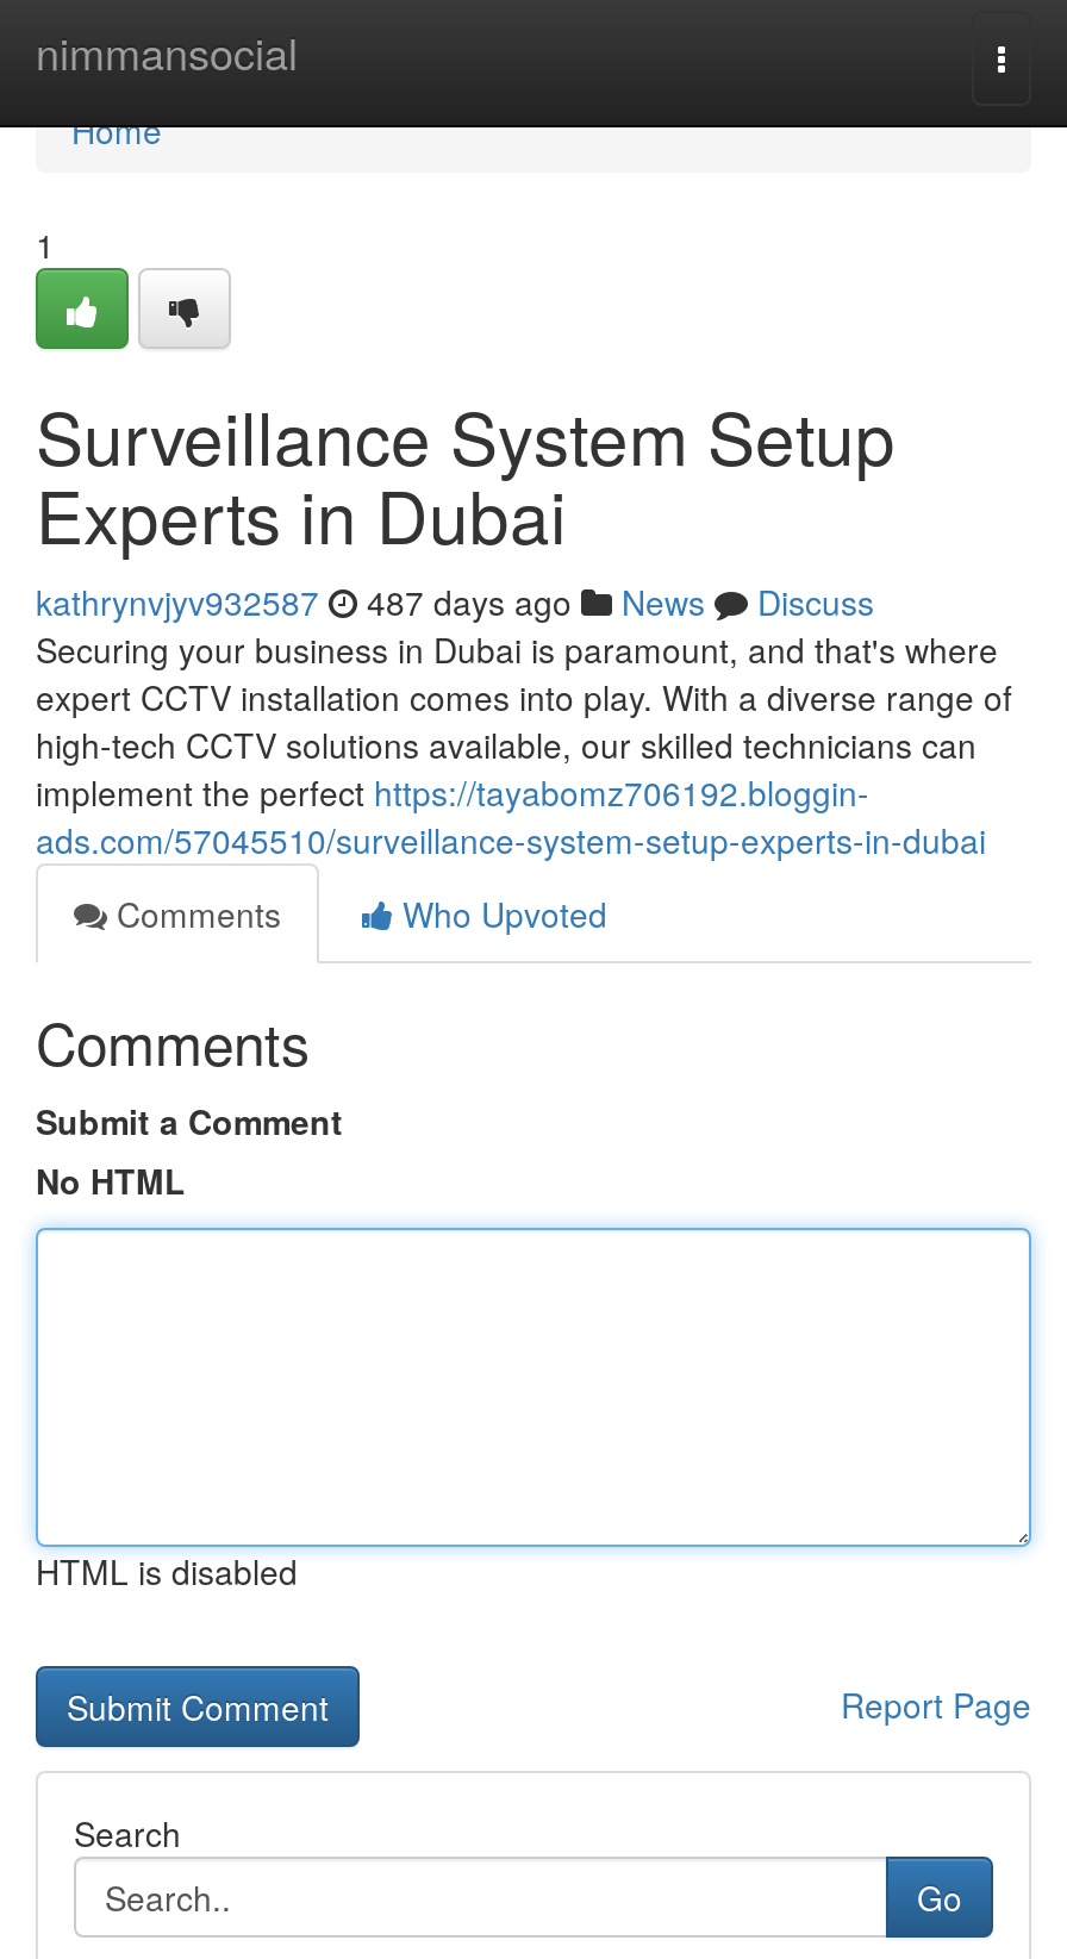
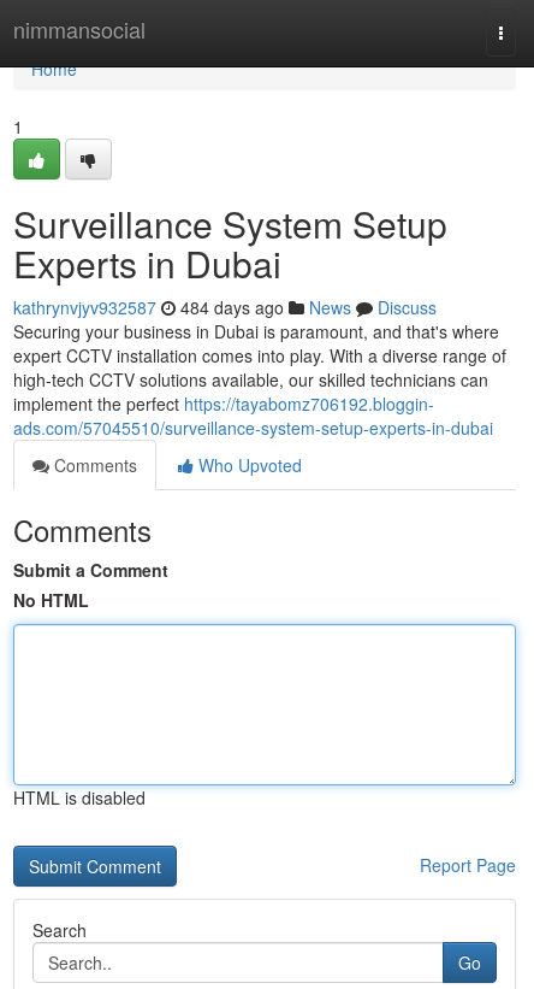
- kathrynvjyv932587 487 days ago News Discuss
+ kathrynvjyv932587 484 days ago News Discuss
